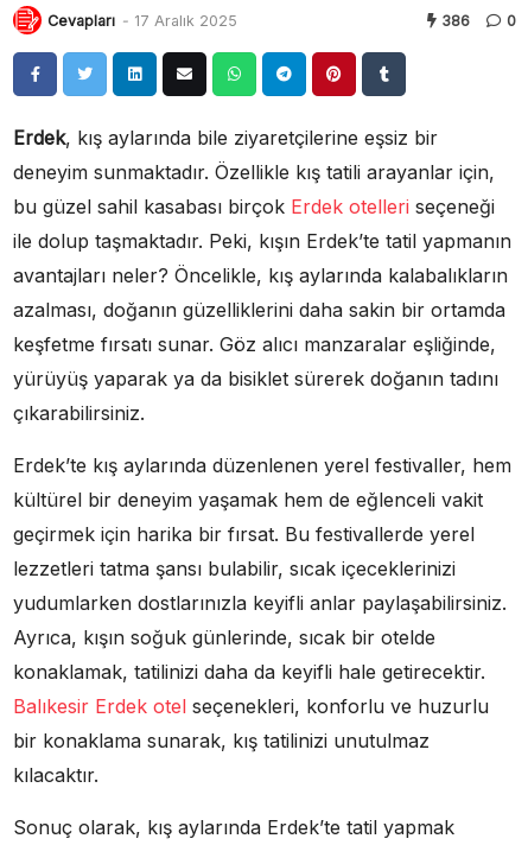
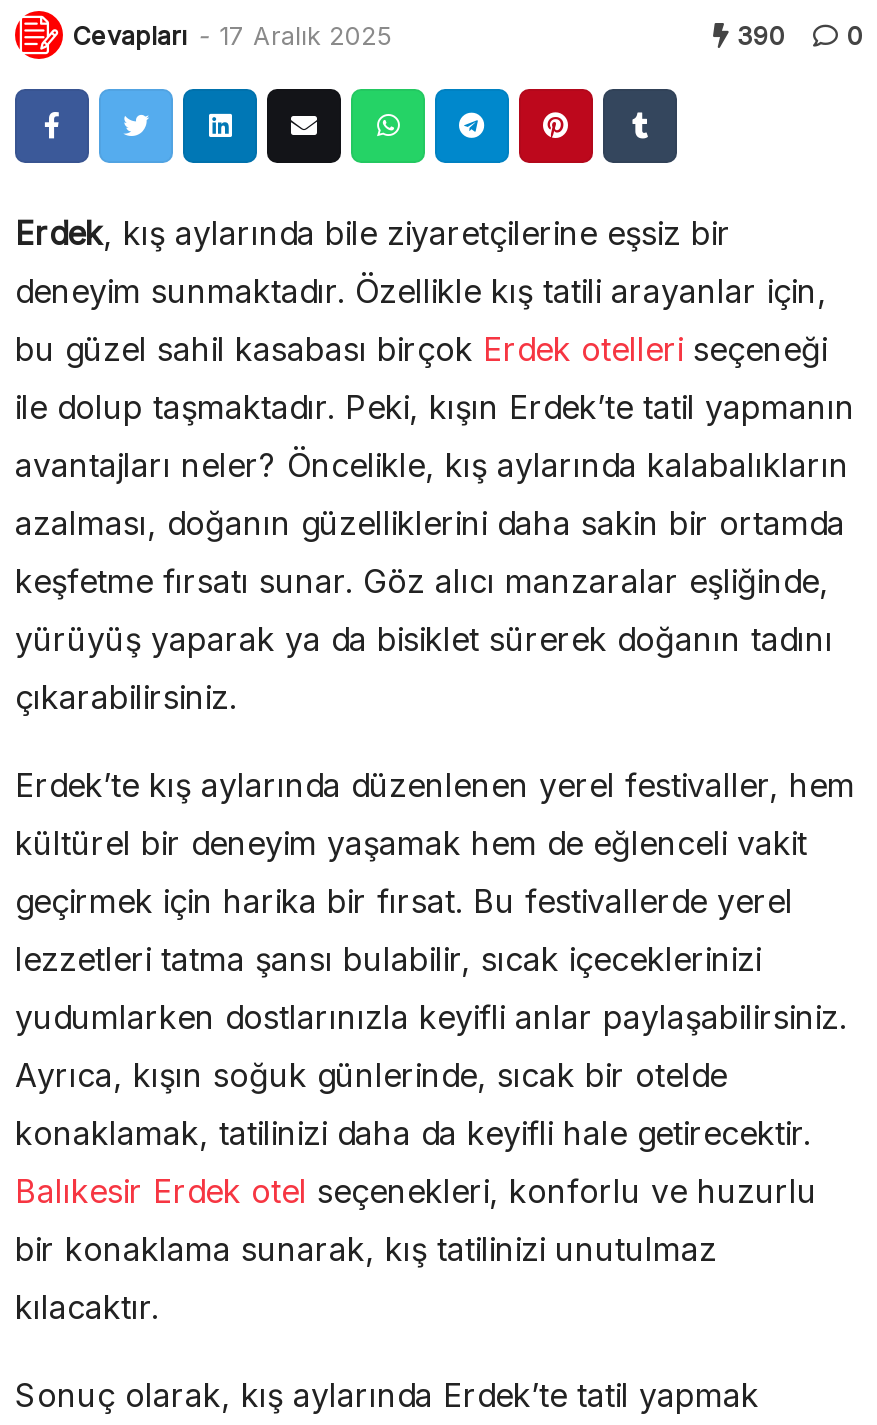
- 386 0
+ 390 0
